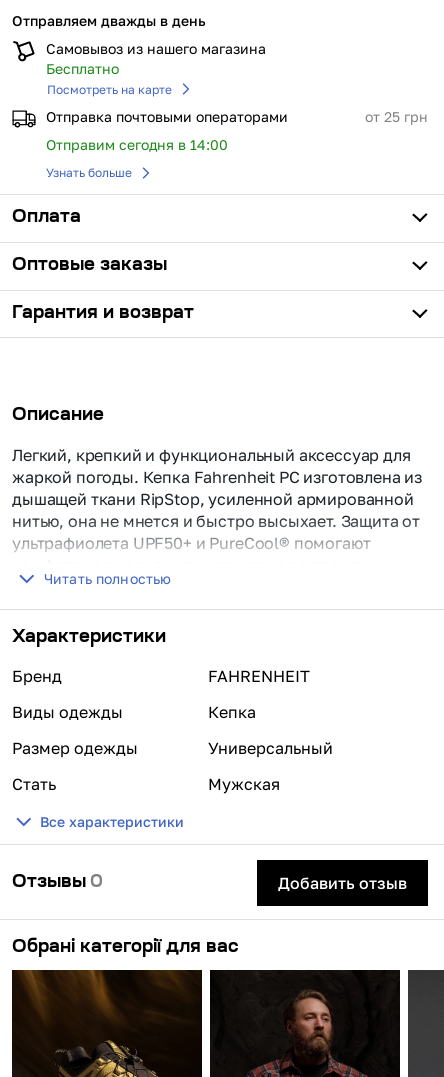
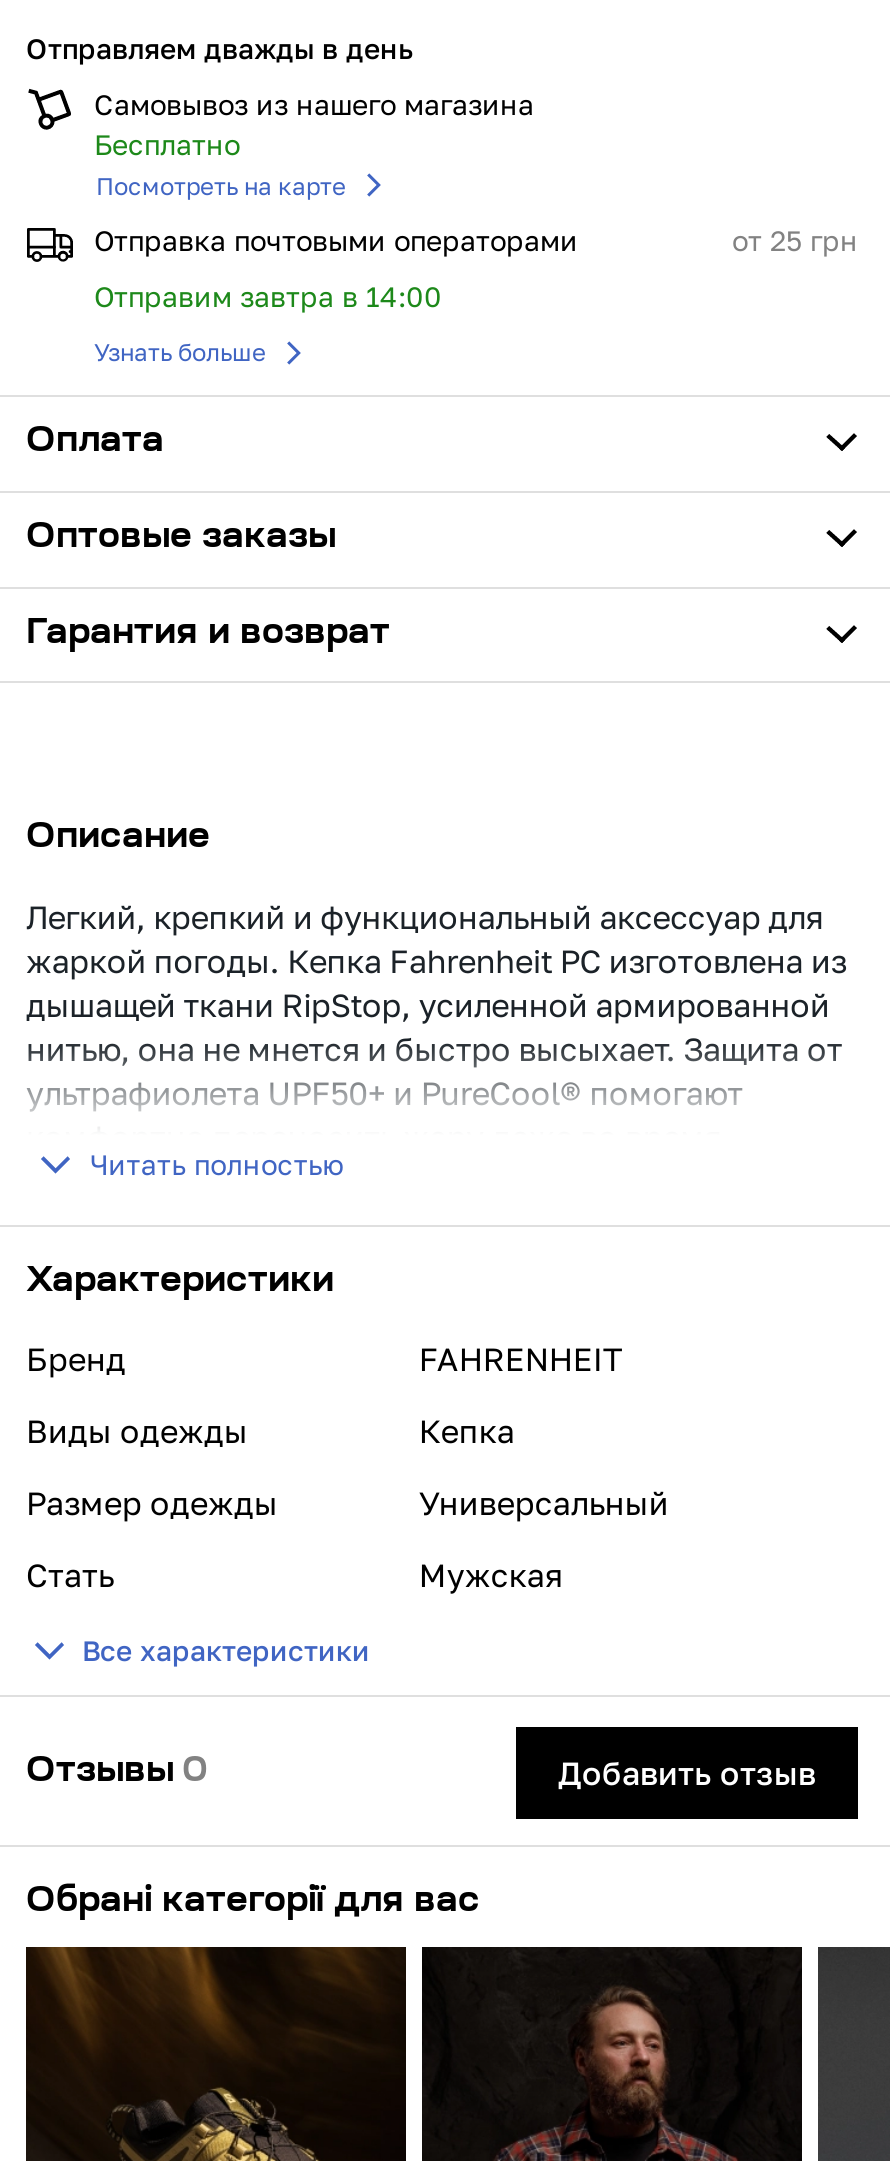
- Отправим сегодня в 14:00
+ Отправим завтра в 14:00
